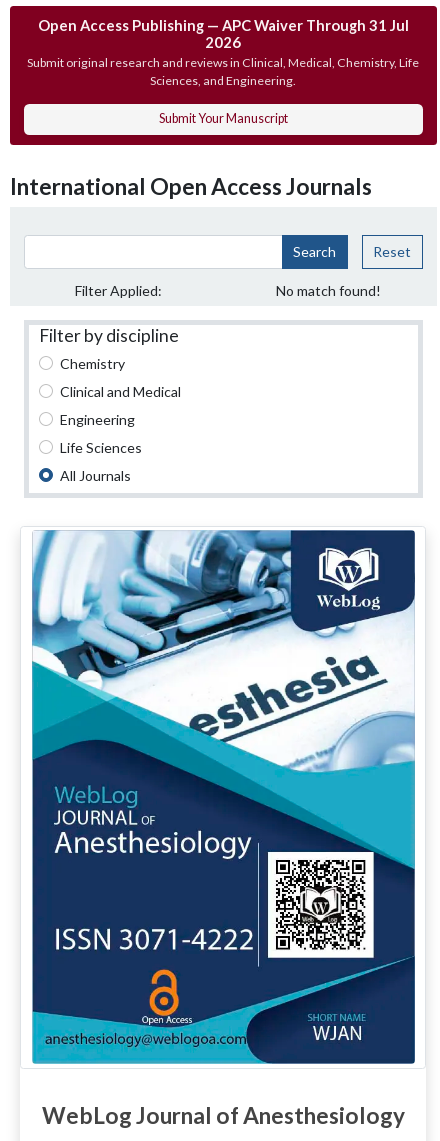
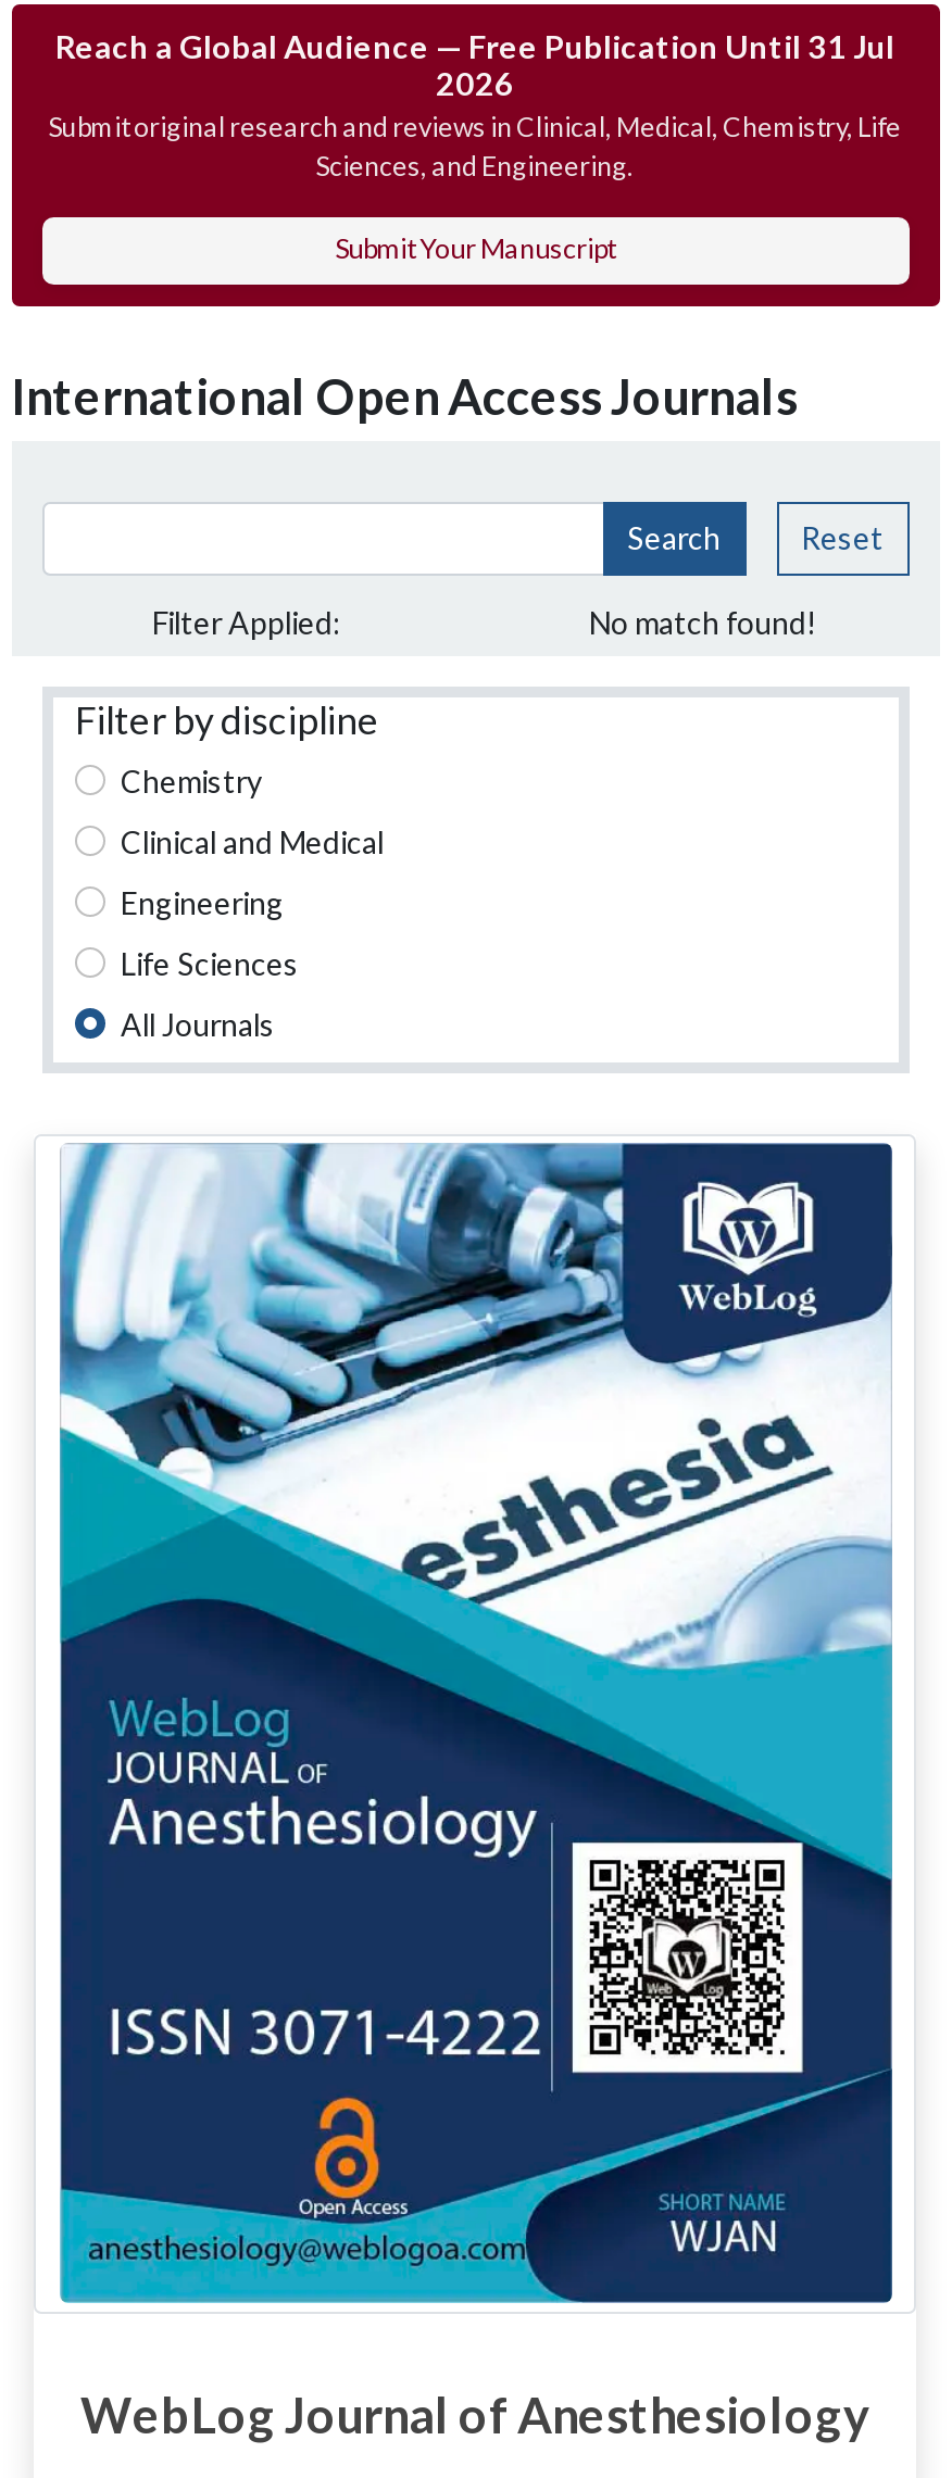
- Open Access Publishing — APC Waiver Through 31 Jul
+ Reach a Global Audience — Free Publication Until 31 Jul
